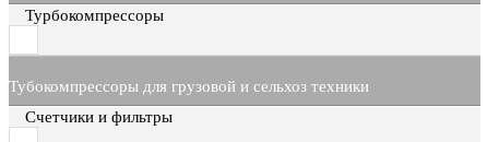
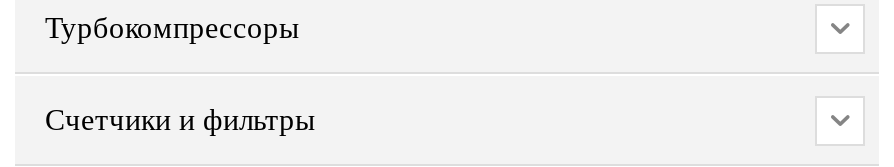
- Тубокомпрессоры для грузовой и сельхоз техники
